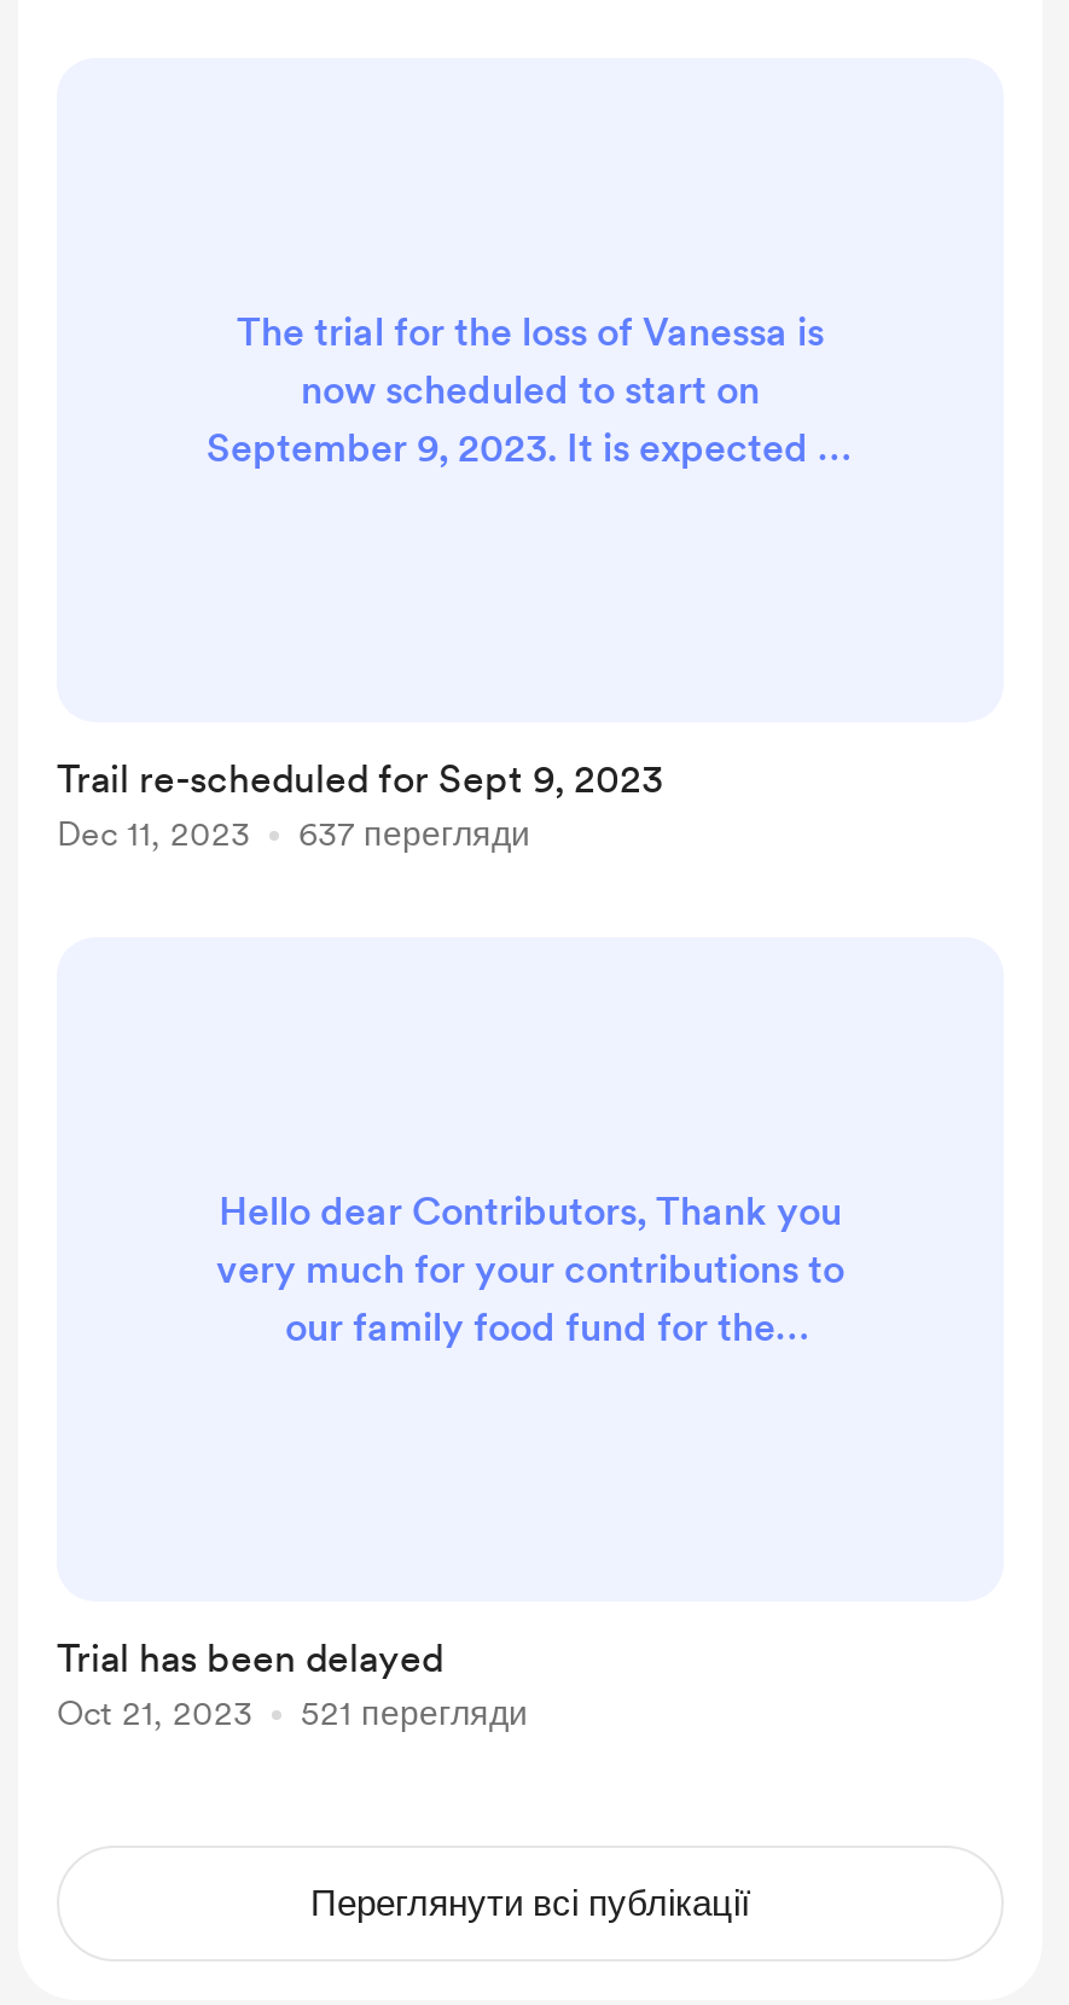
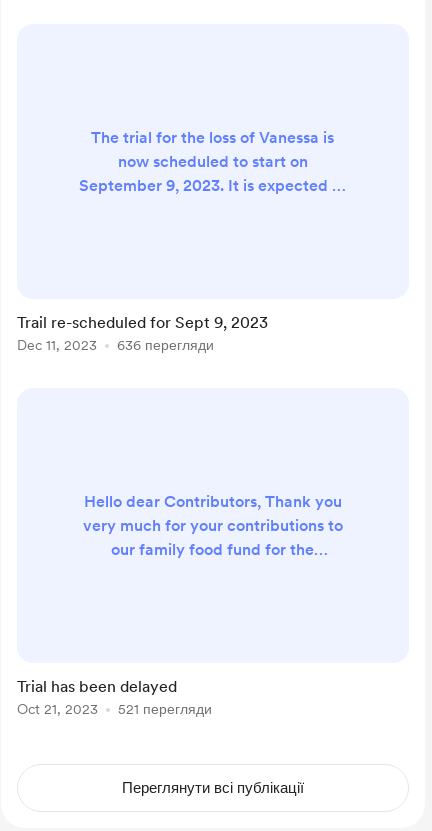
- Dec 11, 2023 637 перегляди
+ Dec 11, 2023 636 перегляди
